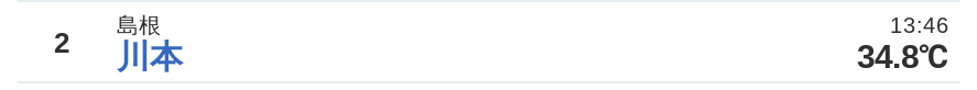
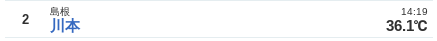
- 13:46
+ 14:19

- 34.8℃
+ 36.1℃
